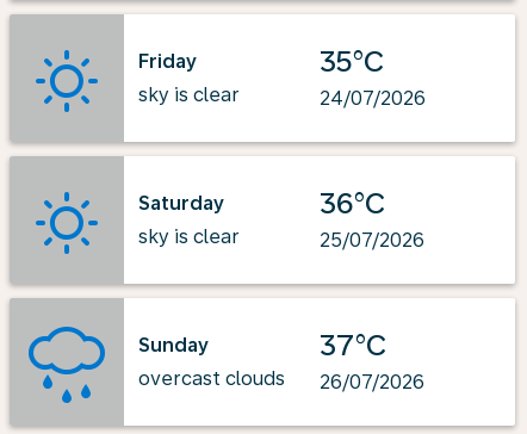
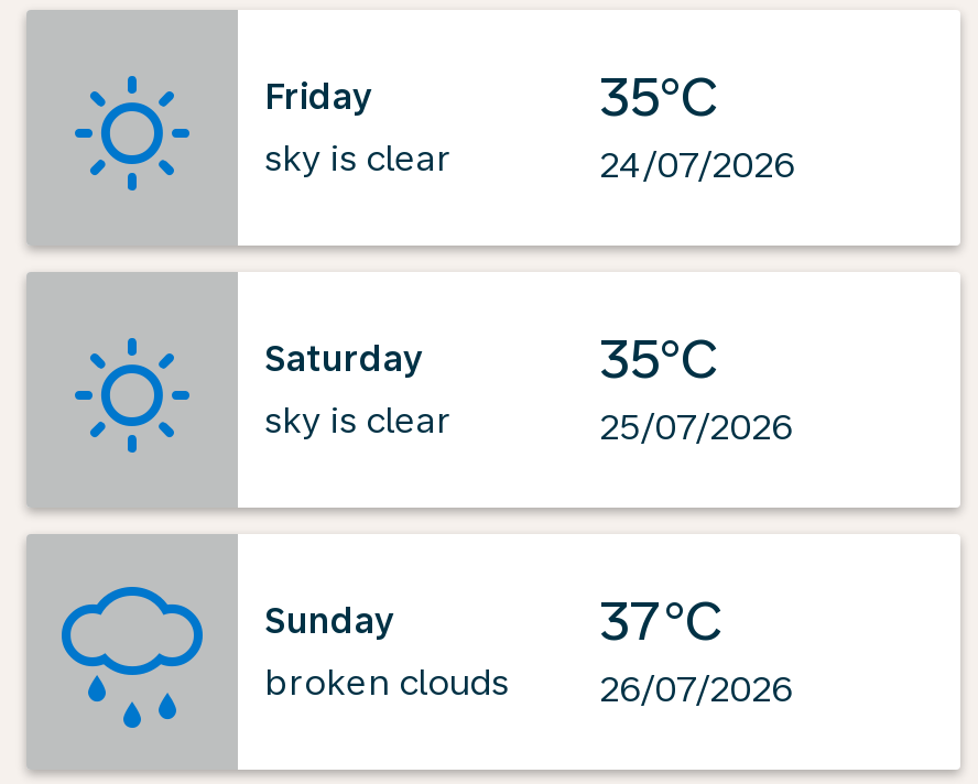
- 36°C
+ 35°C

- overcast clouds
+ broken clouds
